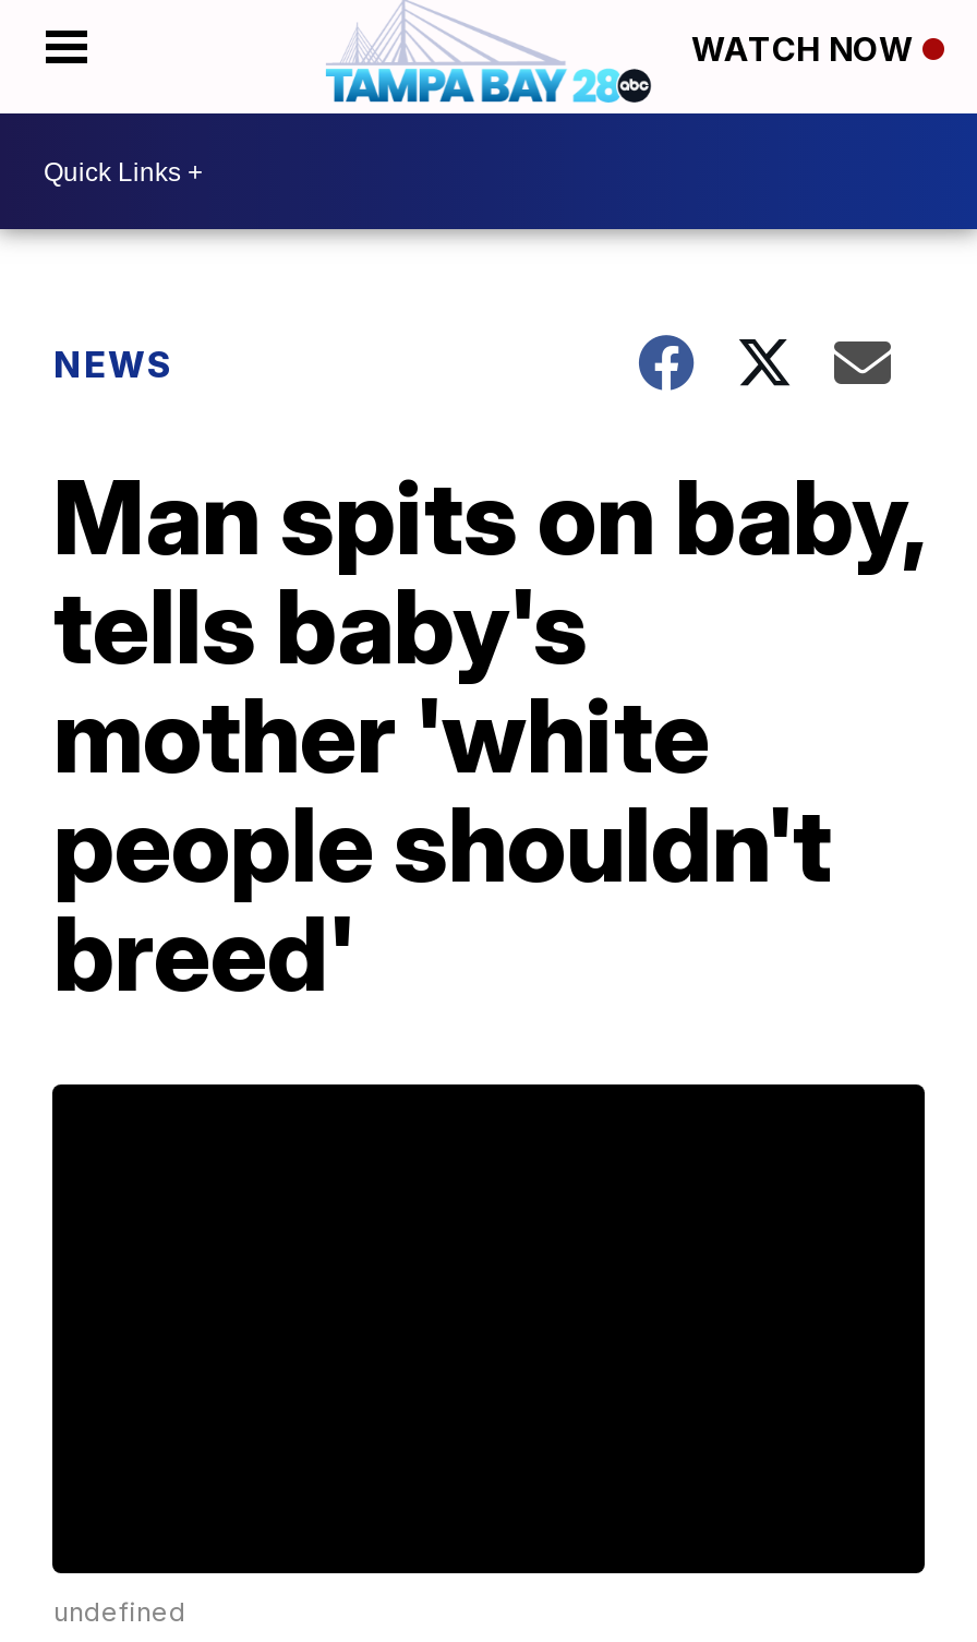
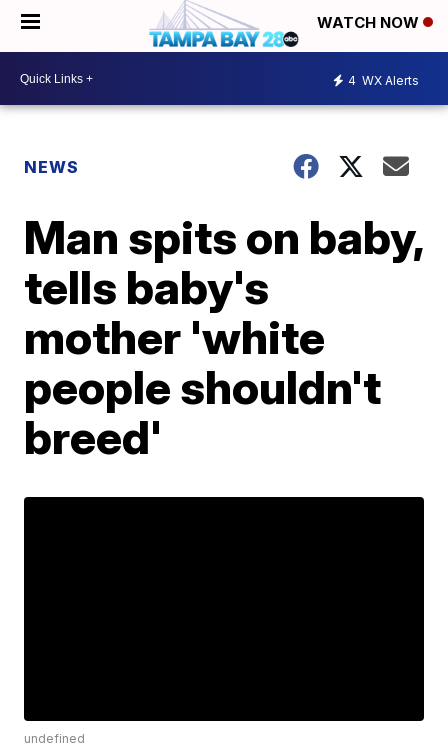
+ 4 WX Alerts
